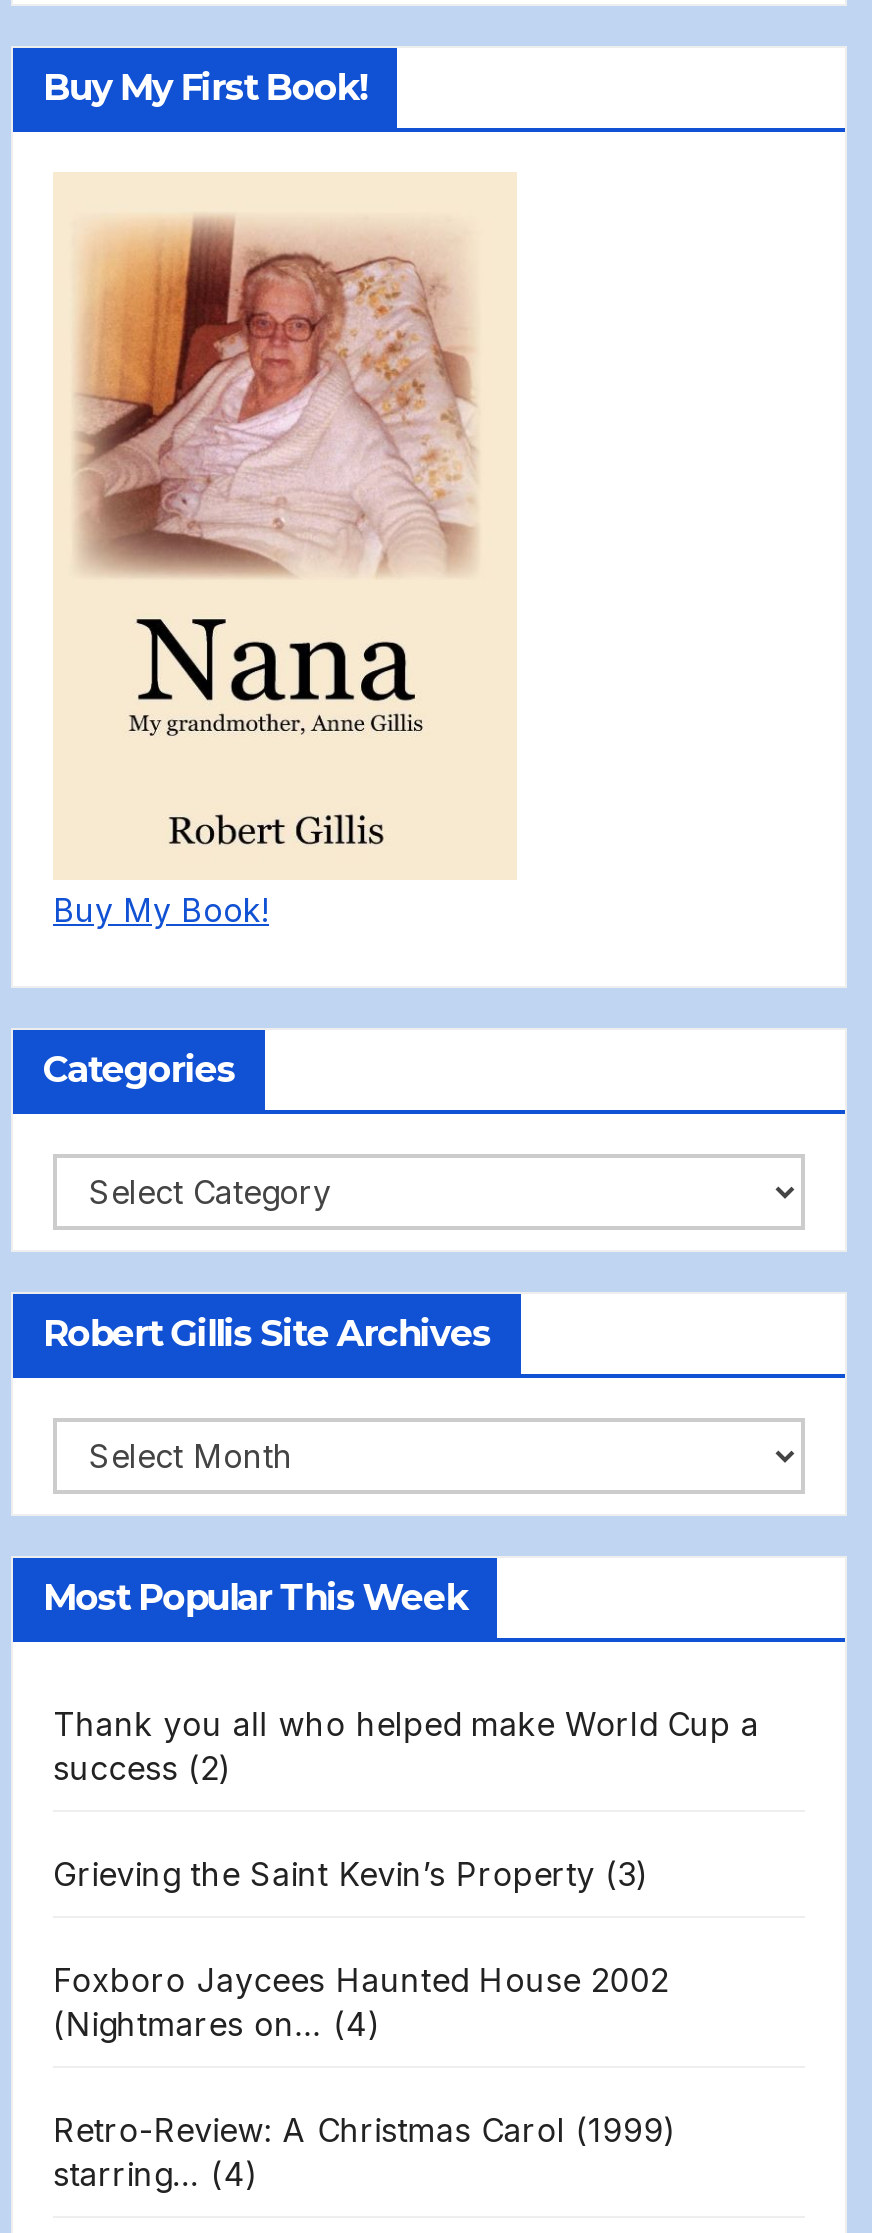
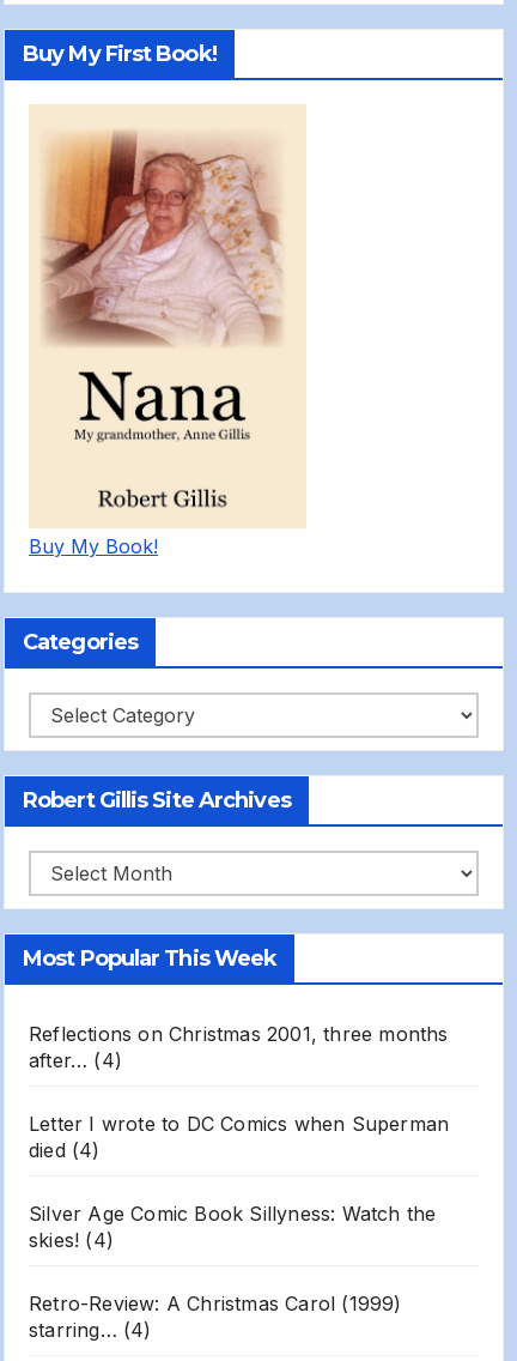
- Thank you all who helped make World Cup a
- success (2)
+ Reflections on Christmas 2001, three months
+ after… (4)

- Grieving the Saint Kevin’s Property (3)
+ Letter I wrote to DC Comics when Superman
+ died (4)

- Foxboro Jaycees Haunted House 2002
- (Nightmares on… (4)
+ Silver Age Comic Book Sillyness: Watch the
+ skies! (4)
